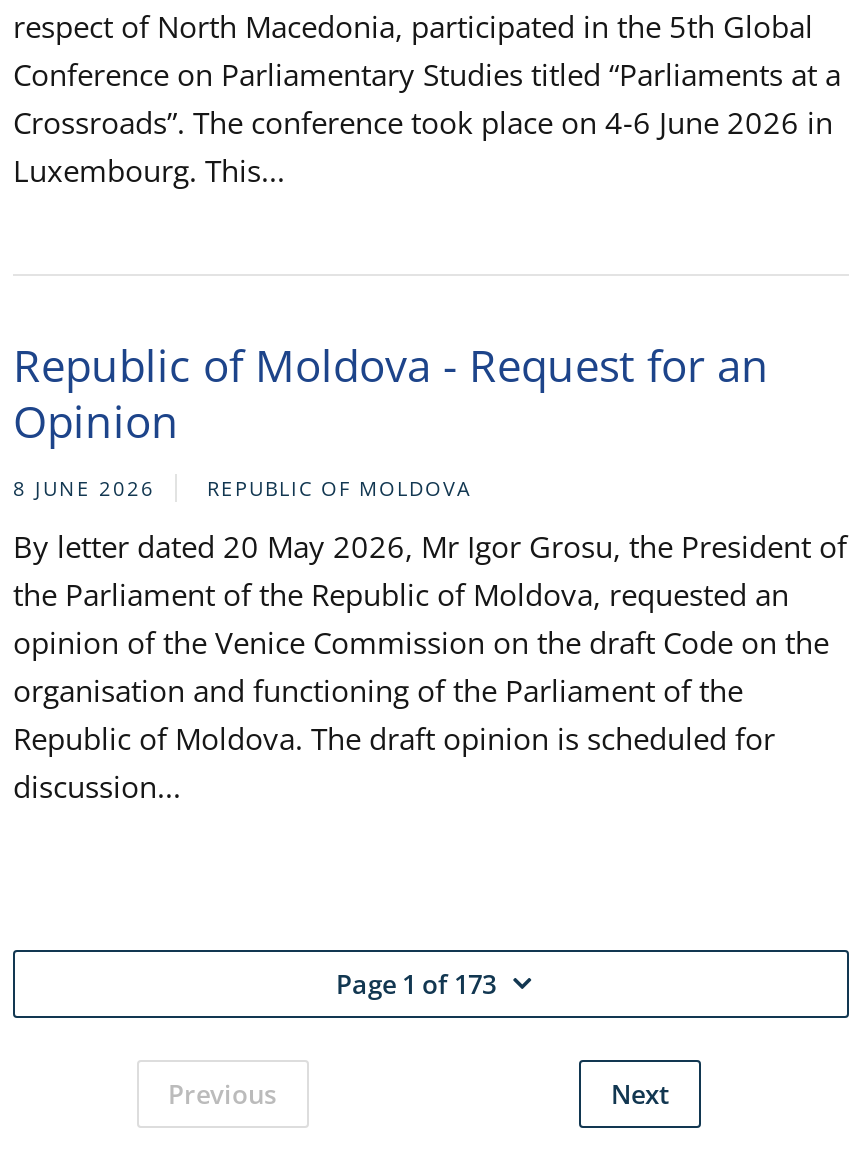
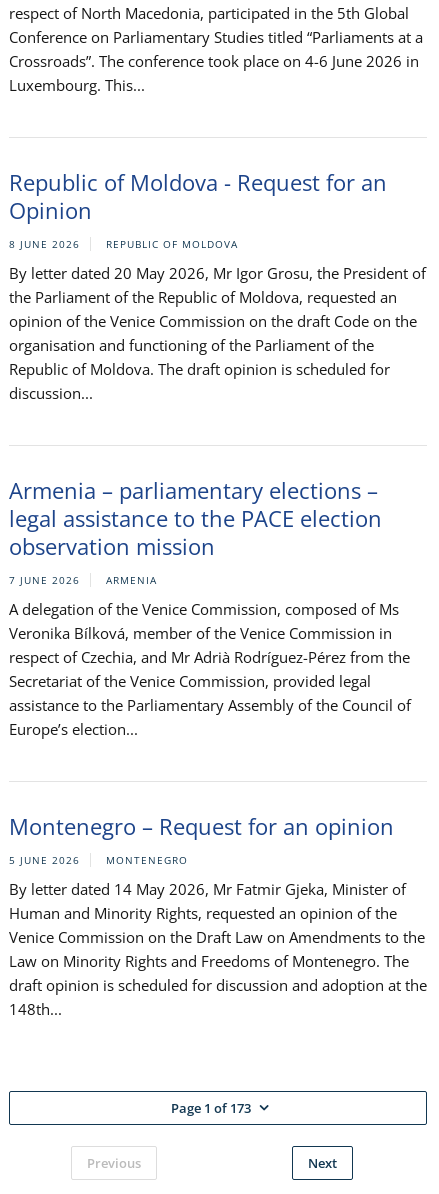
+ Armenia – parliamentary elections –
+ legal assistance to the PACE election
+ observation mission
+ 7 JUNE 2026
+ ARMENIA
+ A delegation of the Venice Commission, composed of Ms
+ Veronika Bílková, member of the Venice Commission in
+ respect of Czechia, and Mr Adrià Rodríguez-Pérez from the
+ Secretariat of the Venice Commission, provided legal
+ assistance to the Parliamentary Assembly of the Council of
+ Europe’s election...
+ Montenegro – Request for an opinion
+ 5 JUNE 2026
+ MONTENEGRO
+ By letter dated 14 May 2026, Mr Fatmir Gjeka, Minister of
+ Human and Minority Rights, requested an opinion of the
+ Venice Commission on the Draft Law on Amendments to the
+ Law on Minority Rights and Freedoms of Montenegro. The
+ draft opinion is scheduled for discussion and adoption at the
+ 148th...
